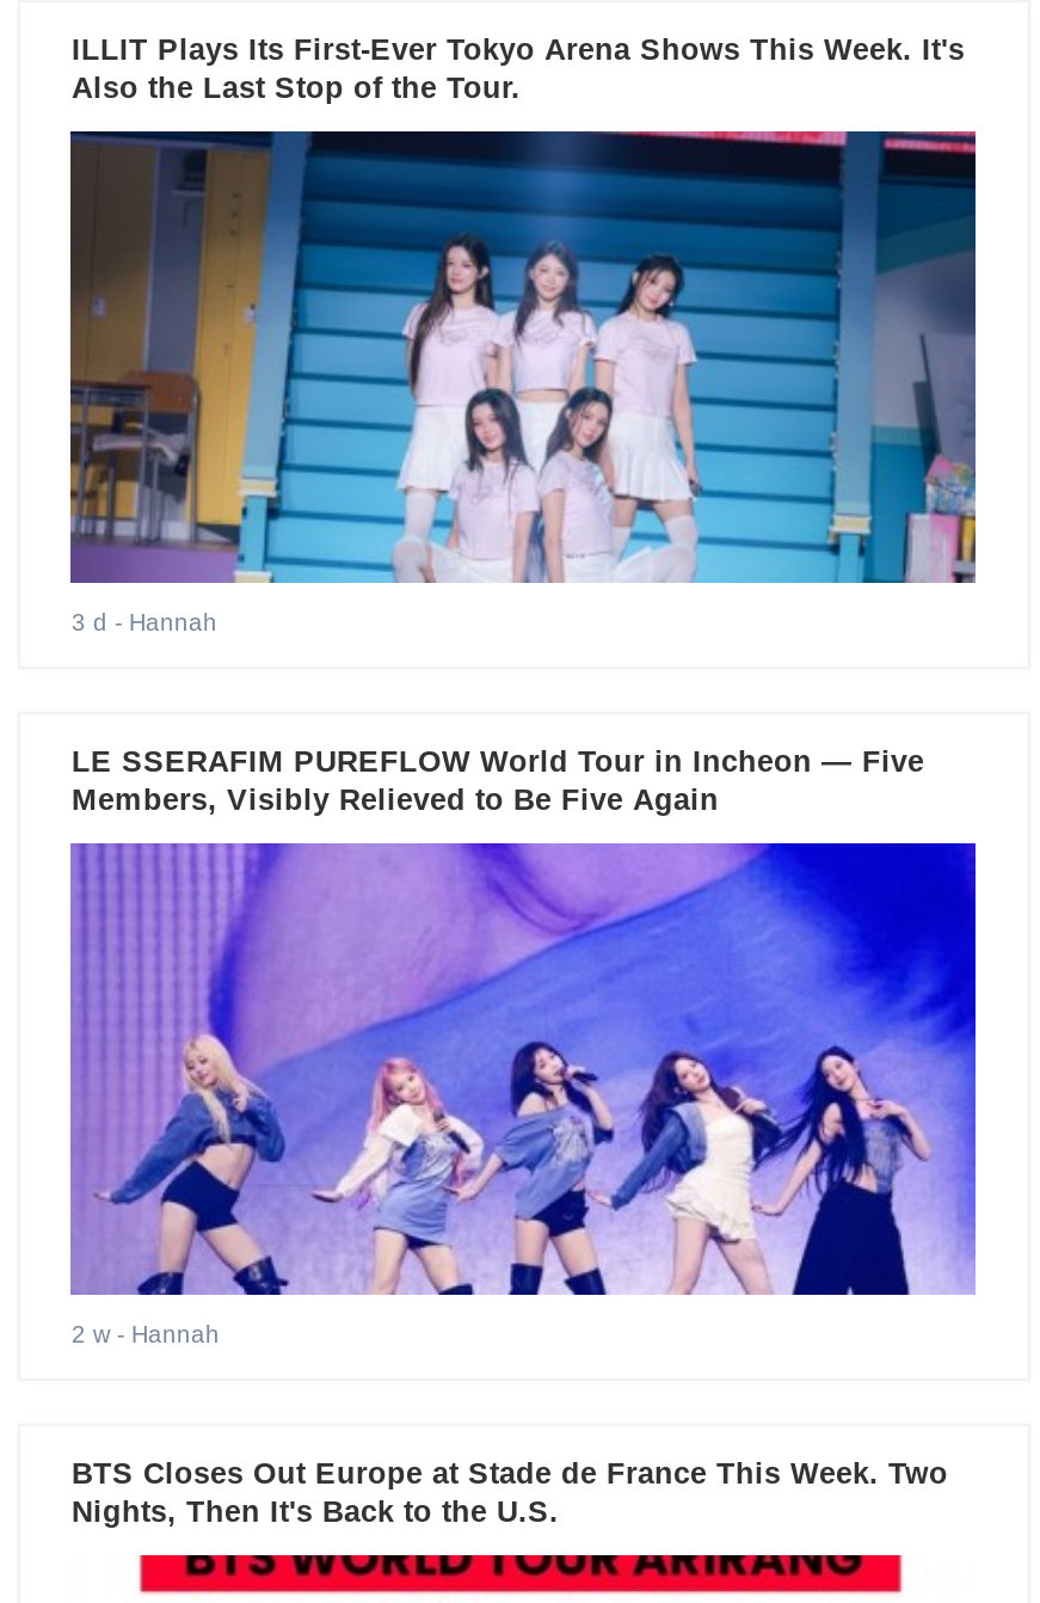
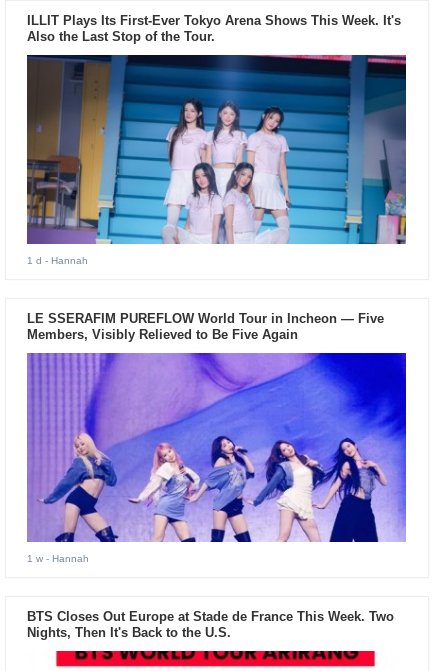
- 3 d - Hannah
+ 1 d - Hannah

- 2 w - Hannah
+ 1 w - Hannah
